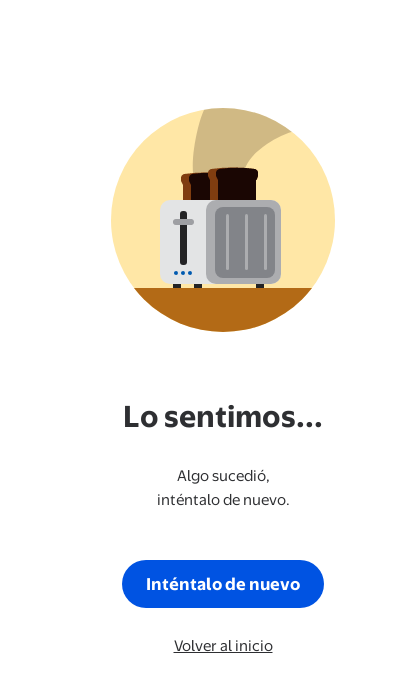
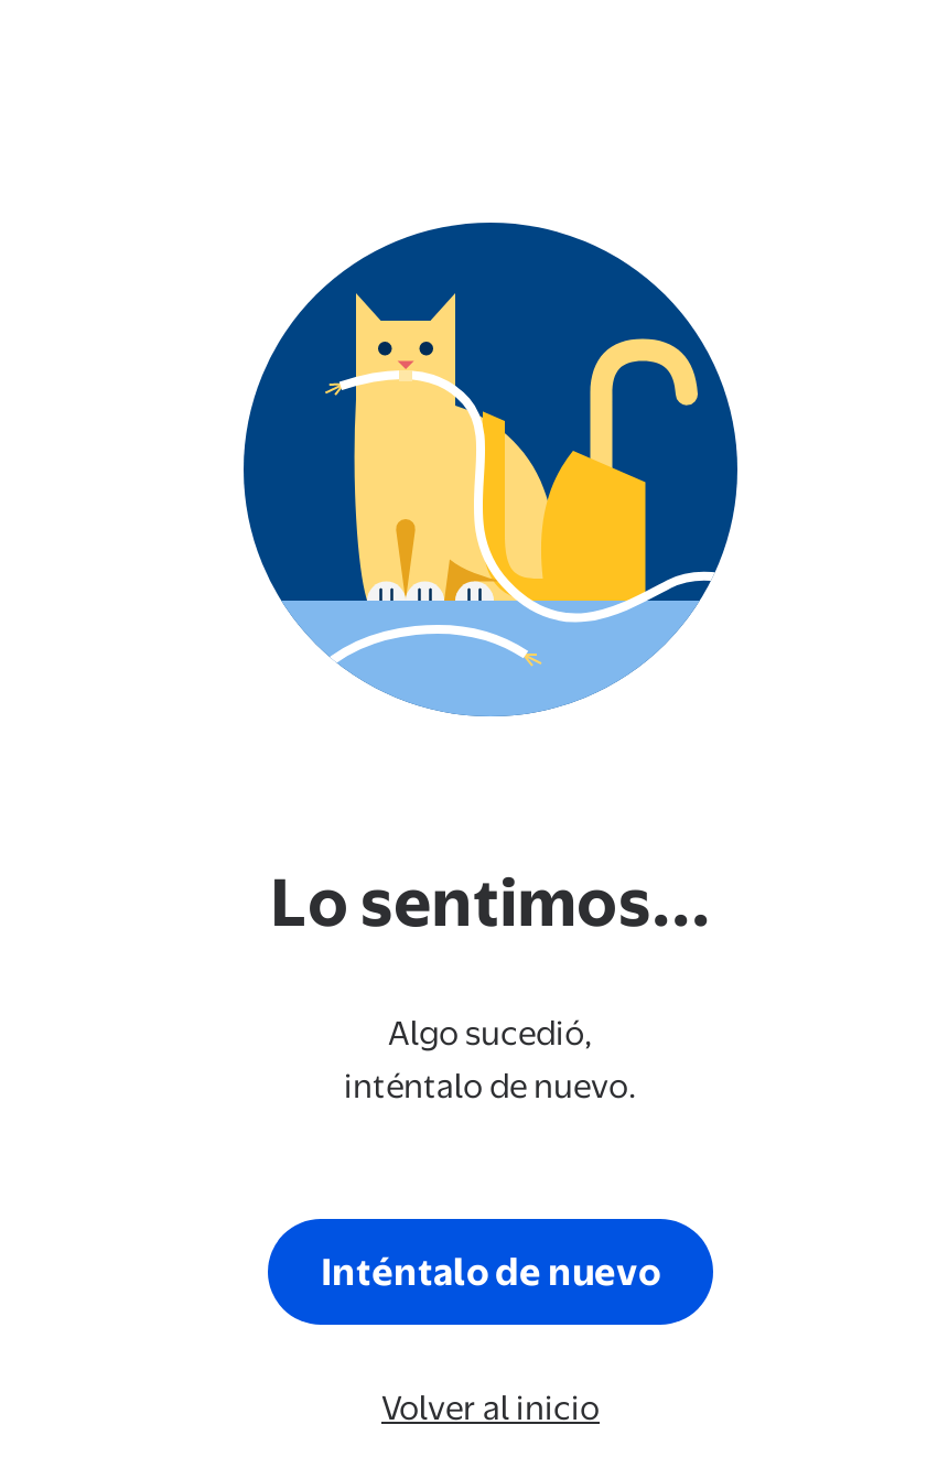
- [image]
+ [image]
